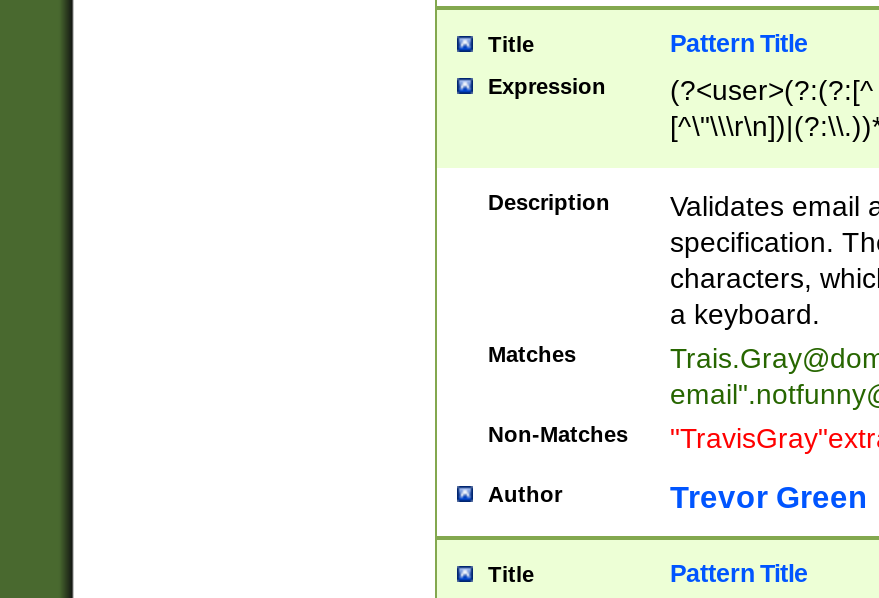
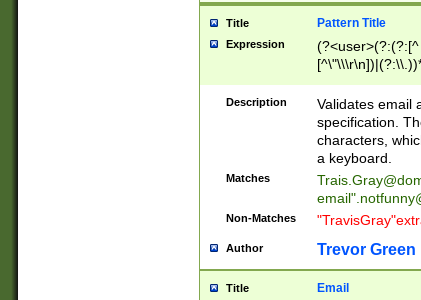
- Pattern Title
+ Email
